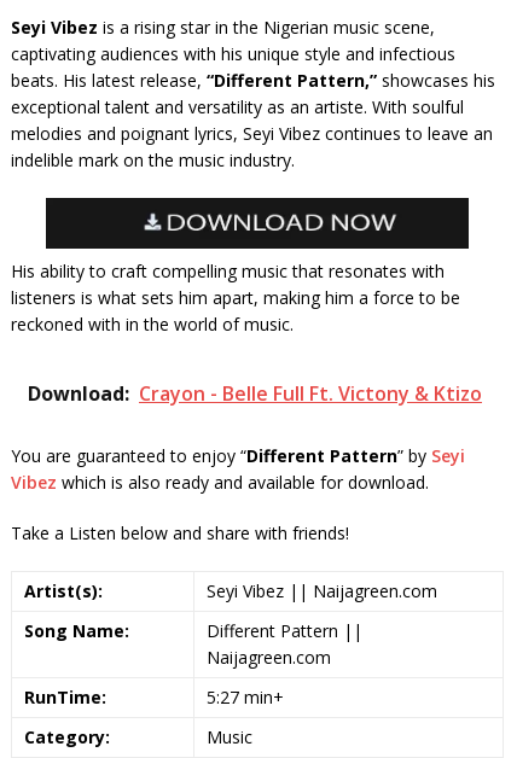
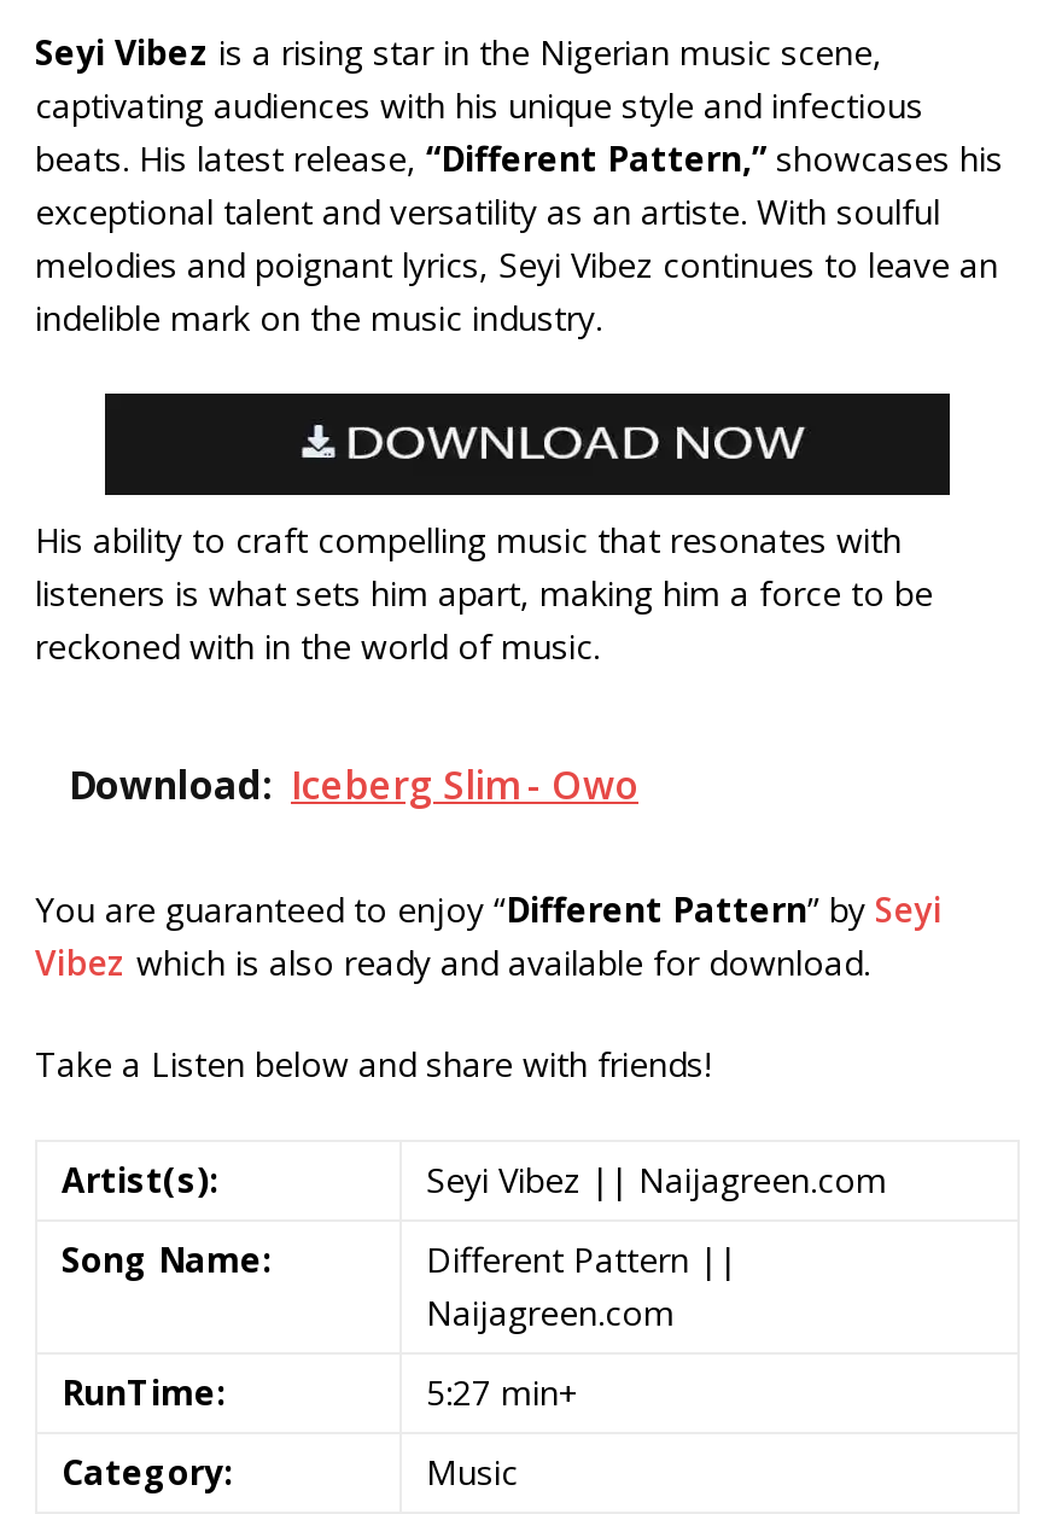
- Download: Crayon - Belle Full Ft. Victony & Ktizo
+ Download: Iceberg Slim - Owo
